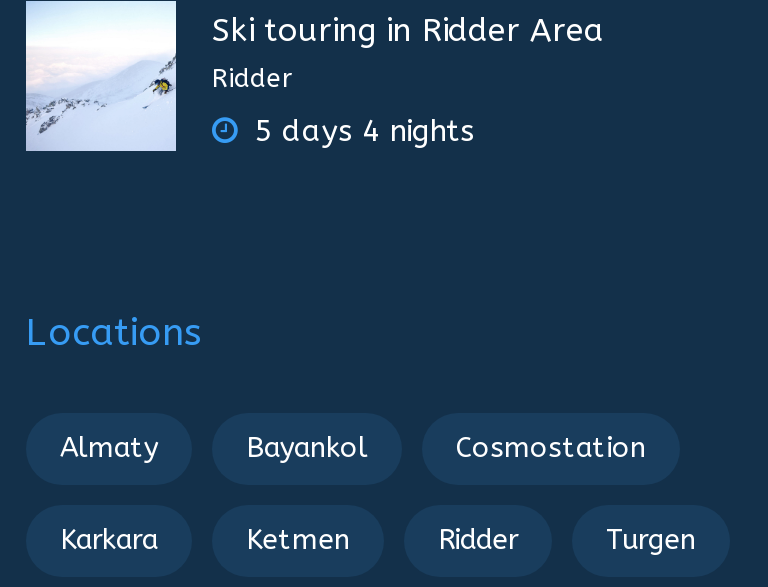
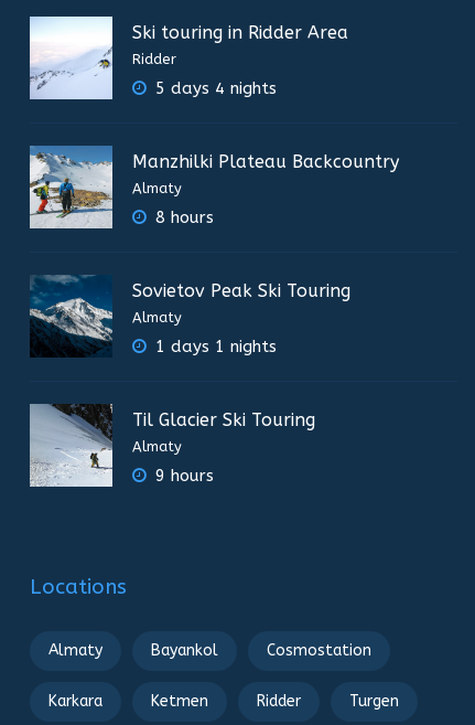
+ [image]
+ Manzhilki Plateau Backcountry
+ Almaty
+ 8 hours

+ [image]
+ Sovietov Peak Ski Touring
+ Almaty
+ 1 days 1 nights

+ [image]
+ Til Glacier Ski Touring
+ Almaty
+ 9 hours
